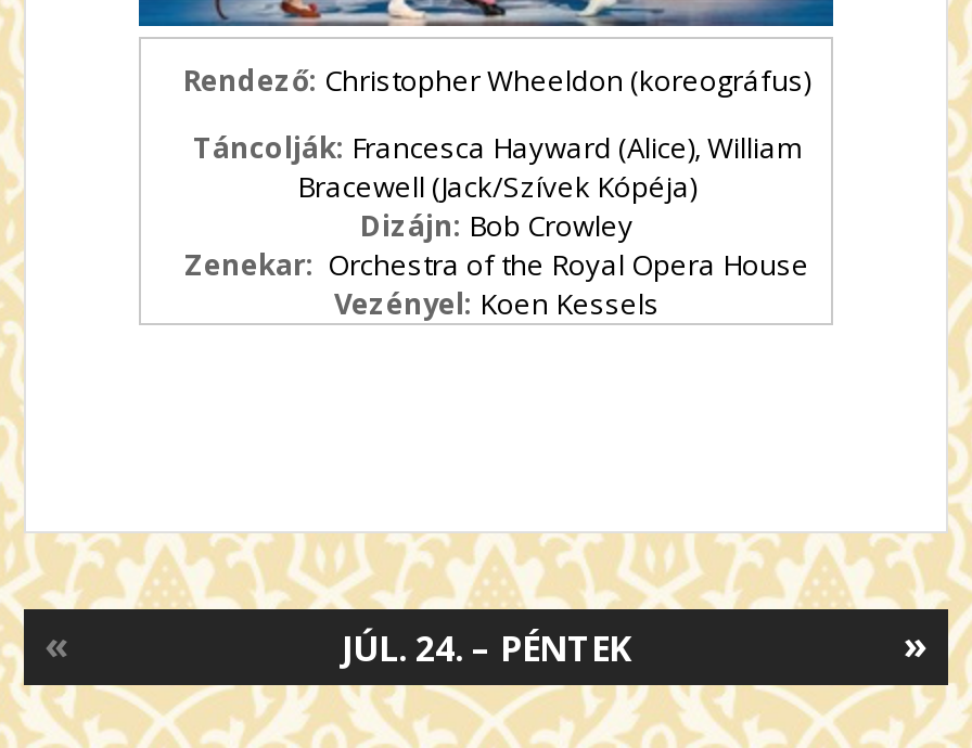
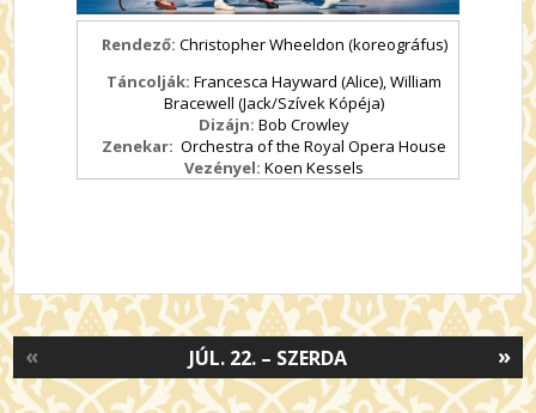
- JÚL. 24. – PÉNTEK
+ JÚL. 22. – SZERDA
